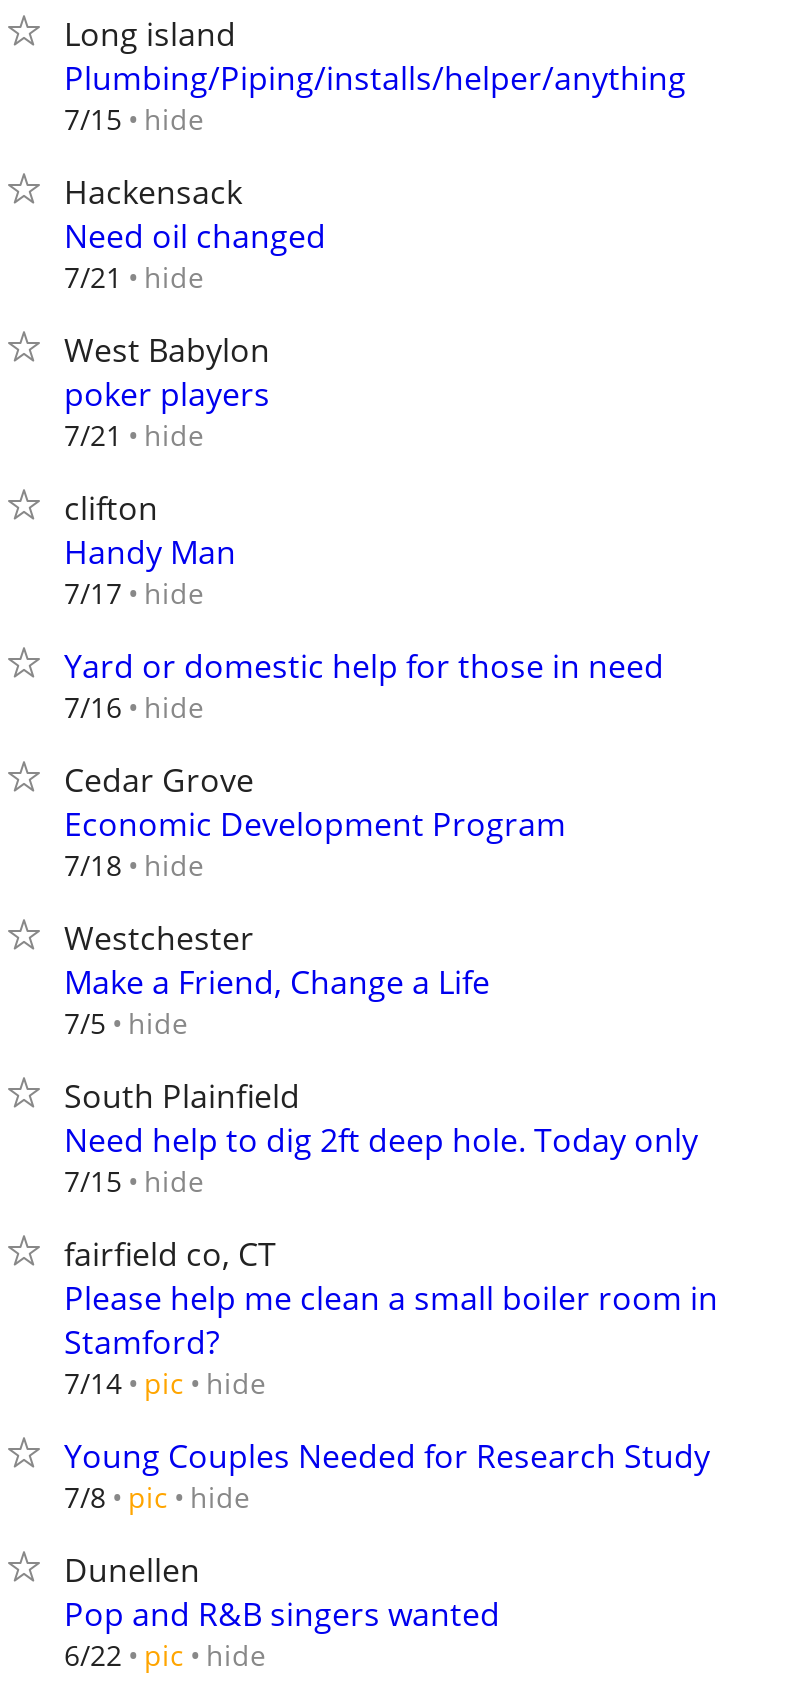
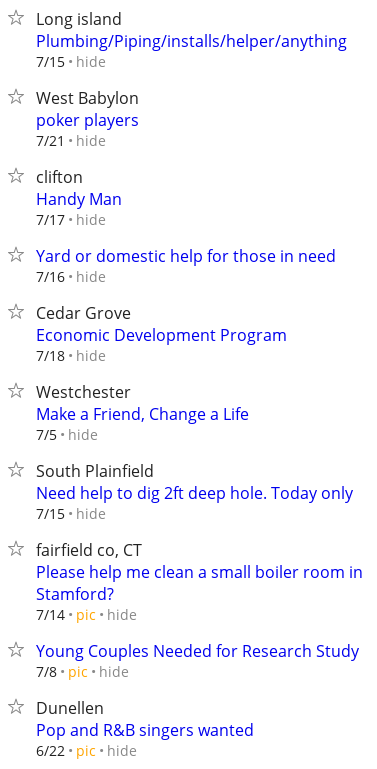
- Hackensack
- Need oil changed
- 7/21 hide
